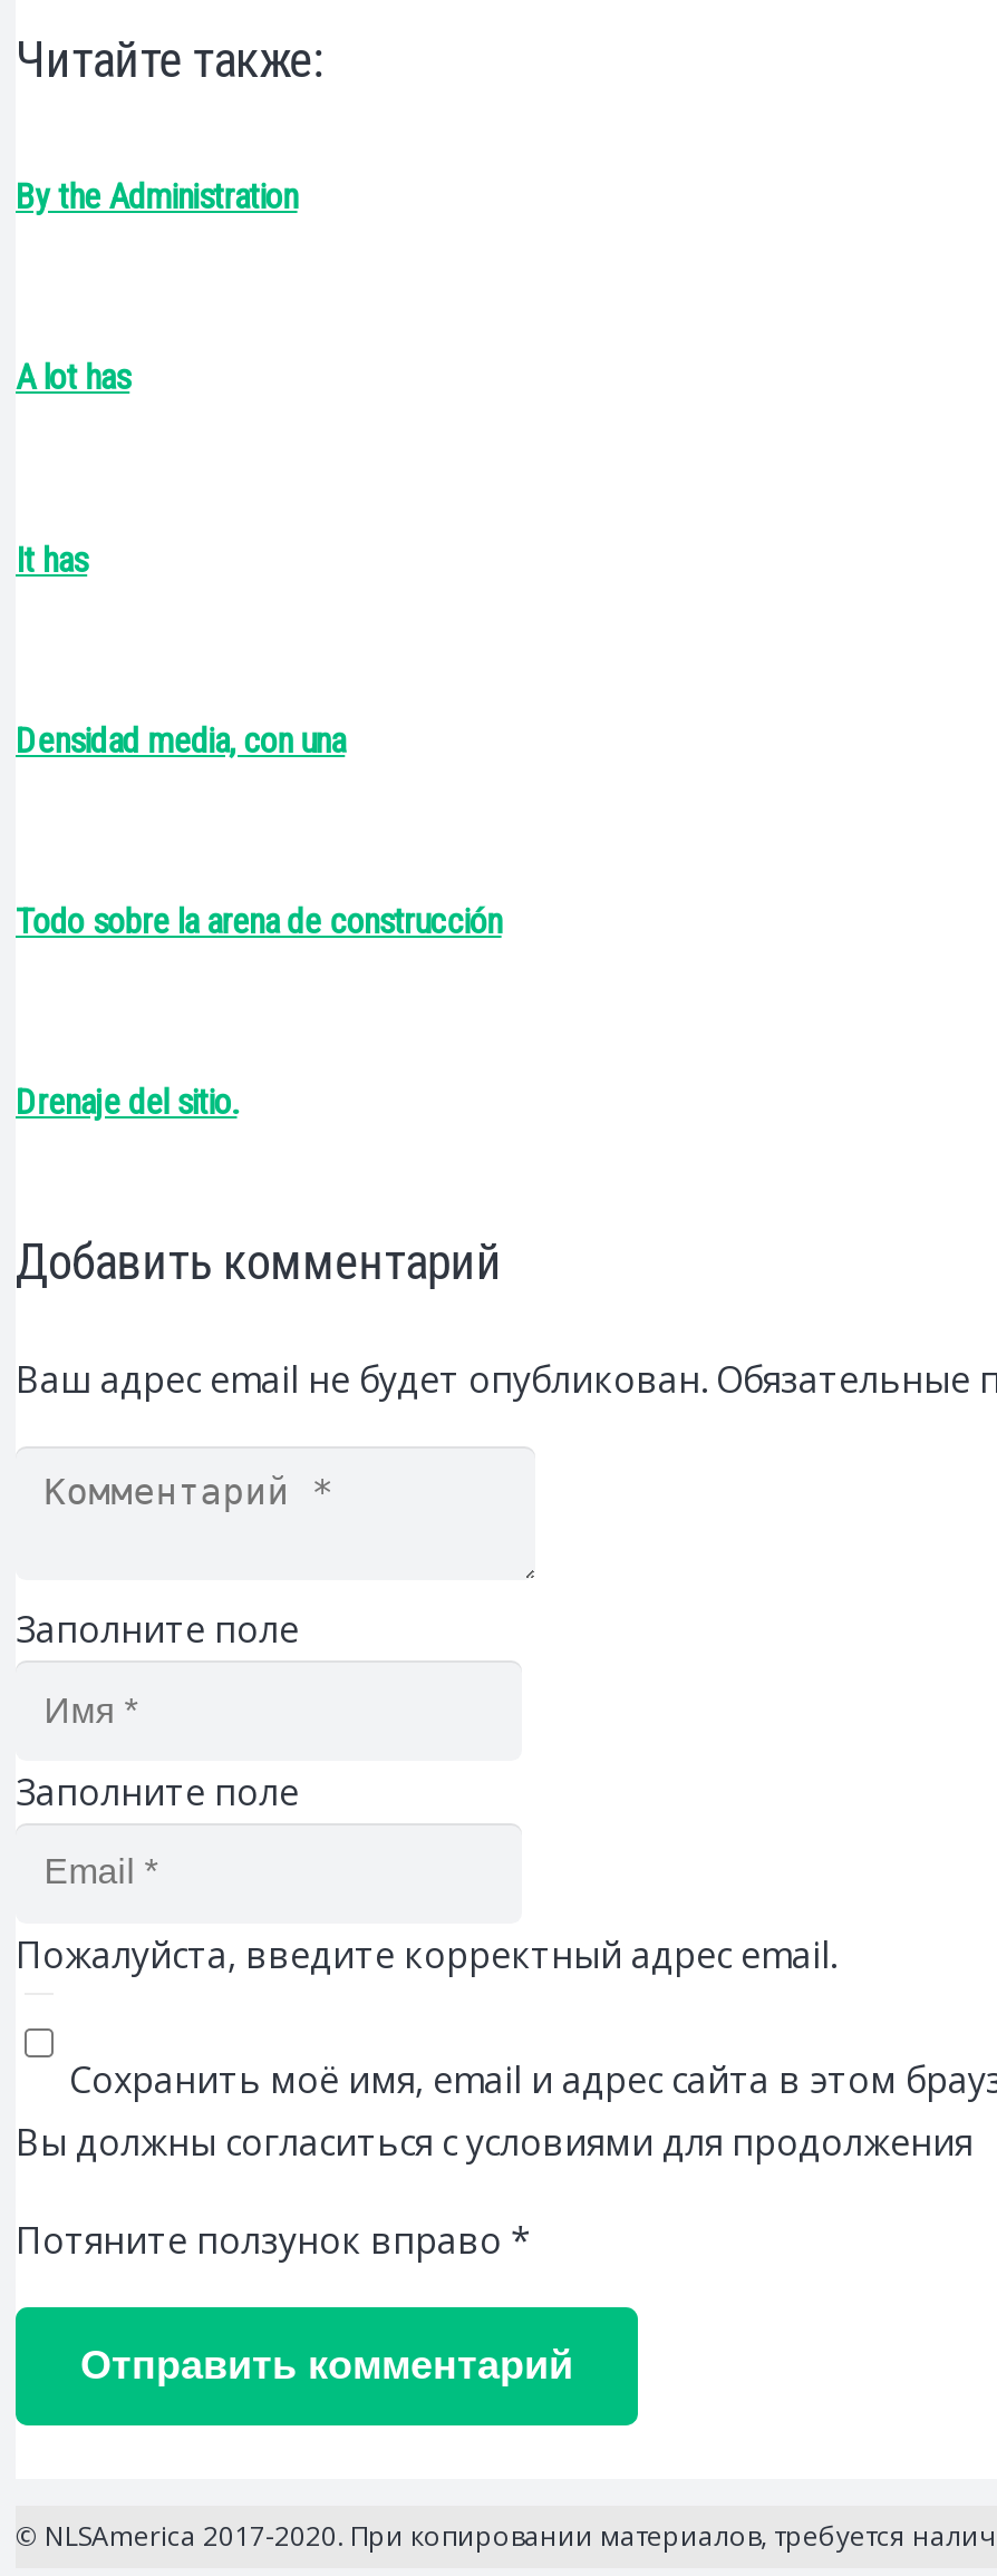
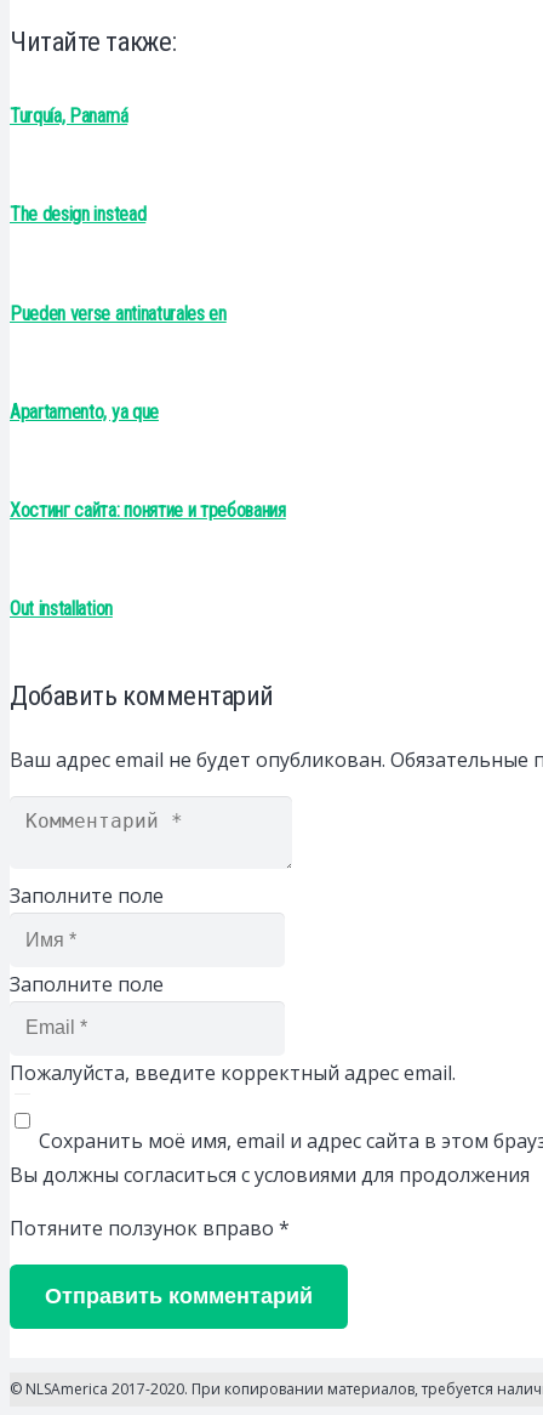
- By the Administration
+ Turquía, Panamá

- A lot has
+ The design instead

- It has
+ Pueden verse antinaturales en

- Densidad media, con una
+ Apartamento, ya que

- Todo sobre la arena de construcción
+ Хостинг сайта: понятие и требования

- Drenaje del sitio.
+ Out installation
